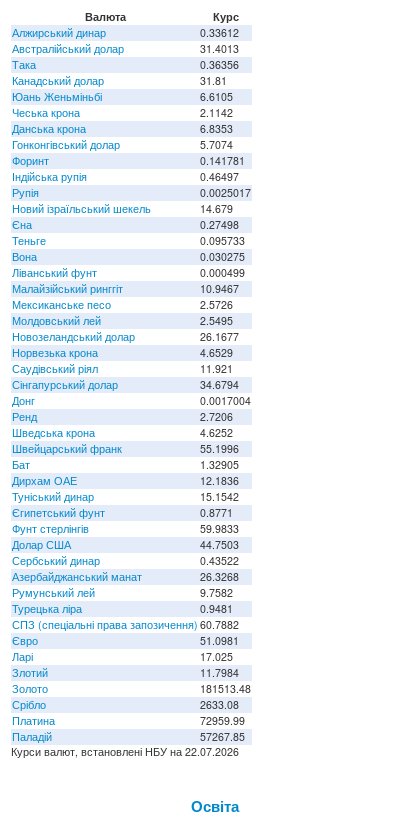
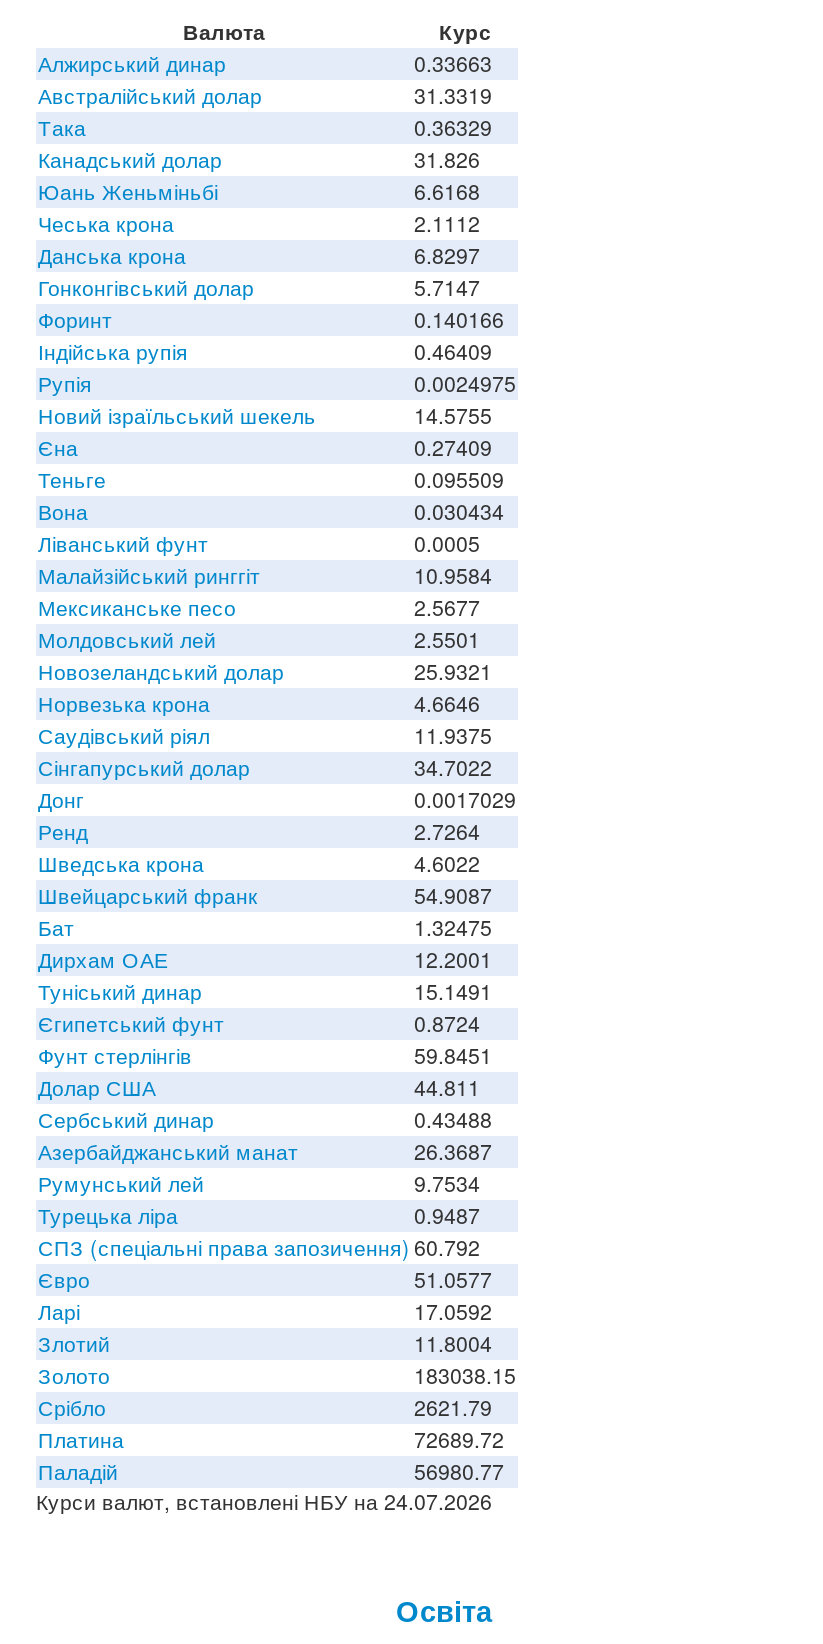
- 0.33612
+ 0.33663

- 31.4013
+ 31.3319

- 0.36356
+ 0.36329

- 31.81
+ 31.826

- 6.6105
+ 6.6168

- 2.1142
+ 2.1112

- 6.8353
+ 6.8297

- 5.7074
+ 5.7147

- 0.141781
+ 0.140166

- 0.46497
+ 0.46409

- 0.0025017
+ 0.0024975

- 14.679
+ 14.5755

- 0.27498
+ 0.27409

- 0.095733
+ 0.095509

- 0.030275
+ 0.030434

- 0.000499
+ 0.0005

- 10.9467
+ 10.9584

- 2.5726
+ 2.5677

- 2.5495
+ 2.5501

- 26.1677
+ 25.9321

- 4.6529
+ 4.6646

- 11.921
+ 11.9375

- 34.6794
+ 34.7022

- 0.0017004
+ 0.0017029

- 2.7206
+ 2.7264

- 4.6252
+ 4.6022

- 55.1996
+ 54.9087

- 1.32905
+ 1.32475

- 12.1836
+ 12.2001

- 15.1542
+ 15.1491

- 0.8771
+ 0.8724

- 59.9833
+ 59.8451

- 44.7503
+ 44.811

- 0.43522
+ 0.43488

- 26.3268
+ 26.3687

- 9.7582
+ 9.7534

- 0.9481
+ 0.9487

- СПЗ (спеціальні права запозичення) 60.7882
+ СПЗ (спеціальні права запозичення) 60.792

- 51.0981
+ 51.0577

- 17.025
+ 17.0592

- 11.7984
+ 11.8004

- 181513.48
+ 183038.15

- 2633.08
+ 2621.79

- 72959.99
+ 72689.72

- 57267.85
+ 56980.77

- Курси валют, встановлені НБУ на 22.07.2026
+ Курси валют, встановлені НБУ на 24.07.2026
